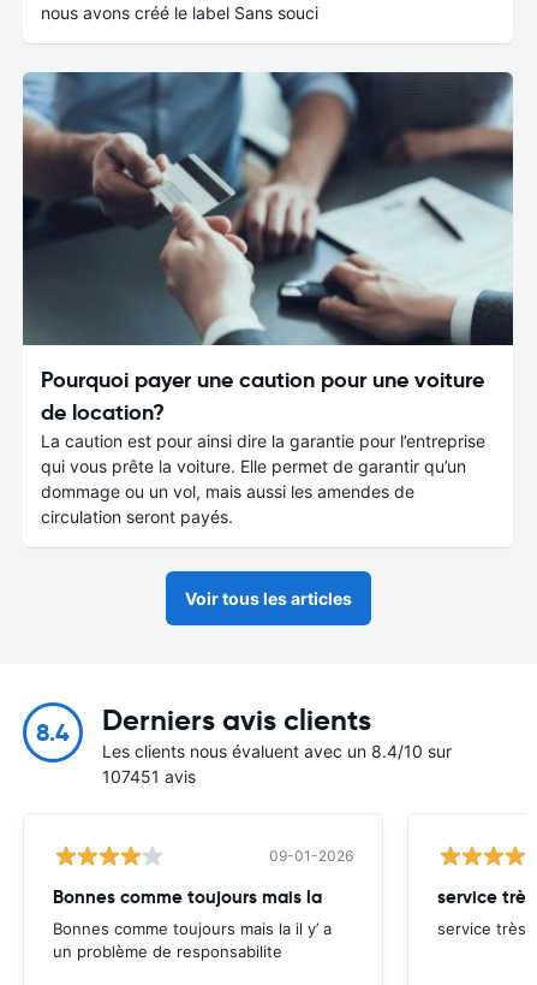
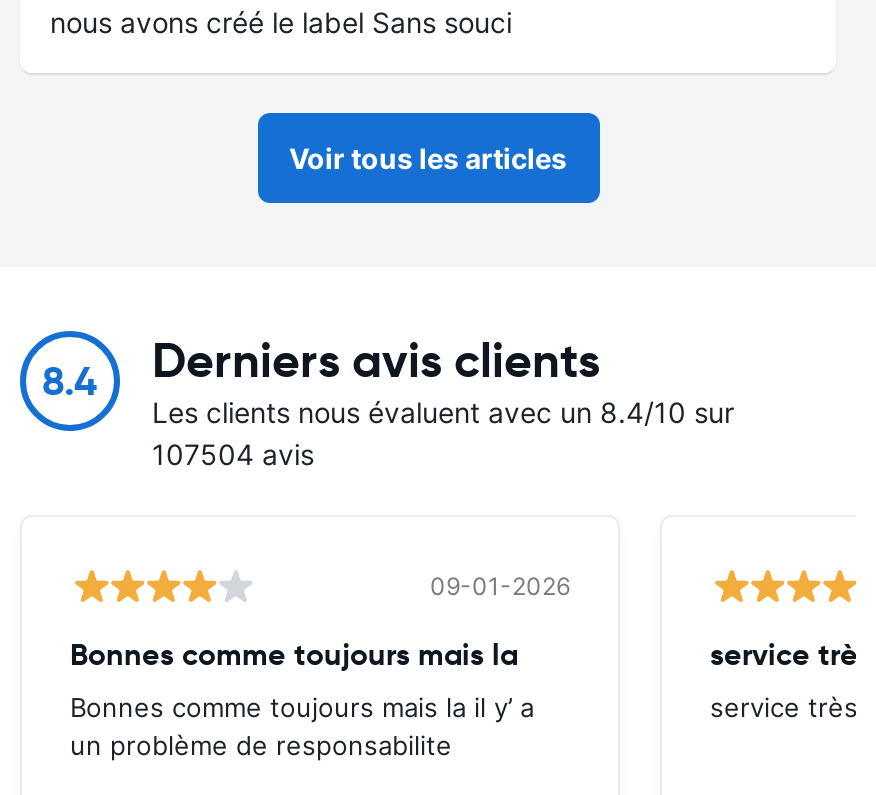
- [image]
- Pourquoi payer une caution pour une voiture
- de location?
- La caution est pour ainsi dire la garantie pour l’entreprise
- qui vous prête la voiture. Elle permet de garantir qu’un
- dommage ou un vol, mais aussi les amendes de
- circulation seront payés.

- 107451 avis
+ 107504 avis
